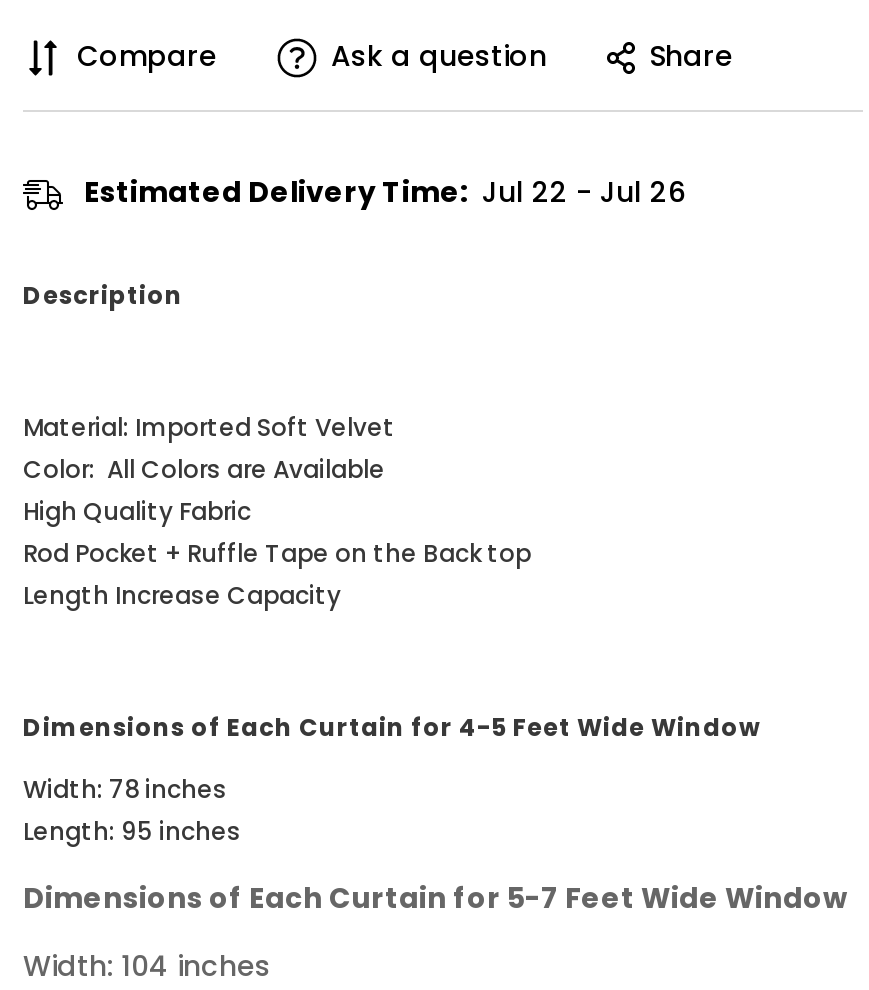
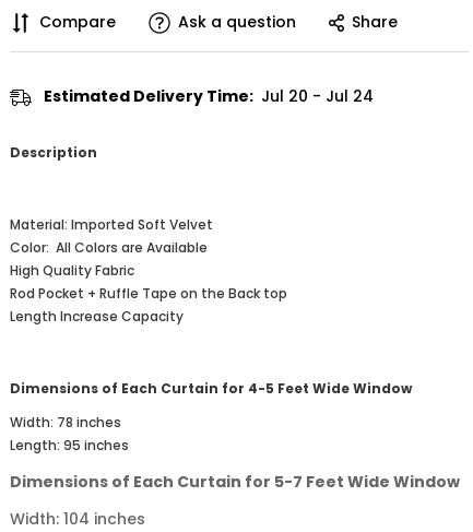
- Estimated Delivery Time: Jul 22 - Jul 26
+ Estimated Delivery Time: Jul 20 - Jul 24
